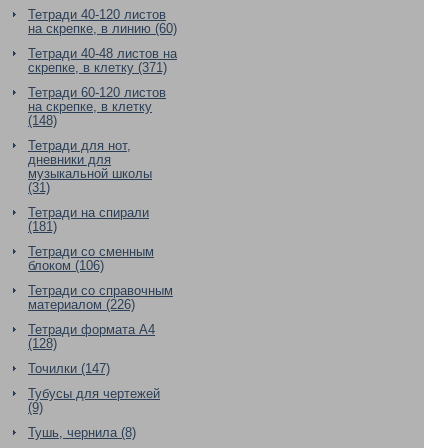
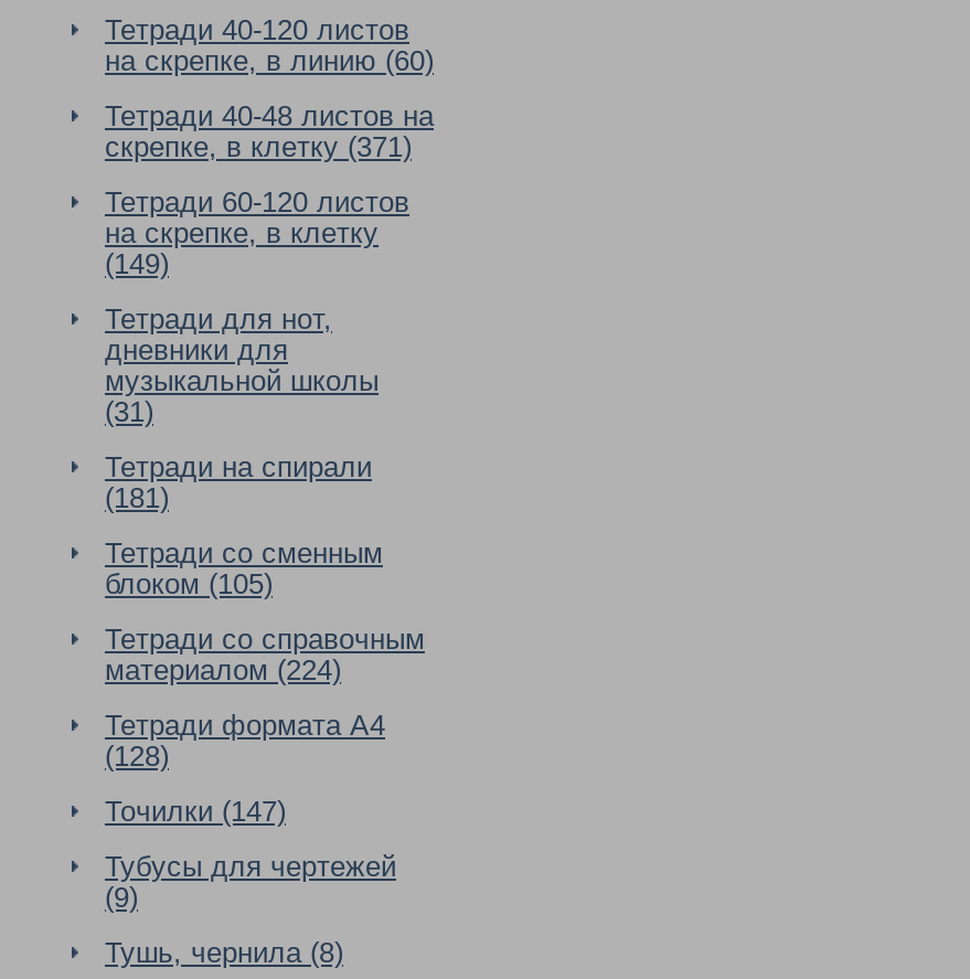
- (148)
+ (149)

- блоком (106)
+ блоком (105)

- материалом (226)
+ материалом (224)
